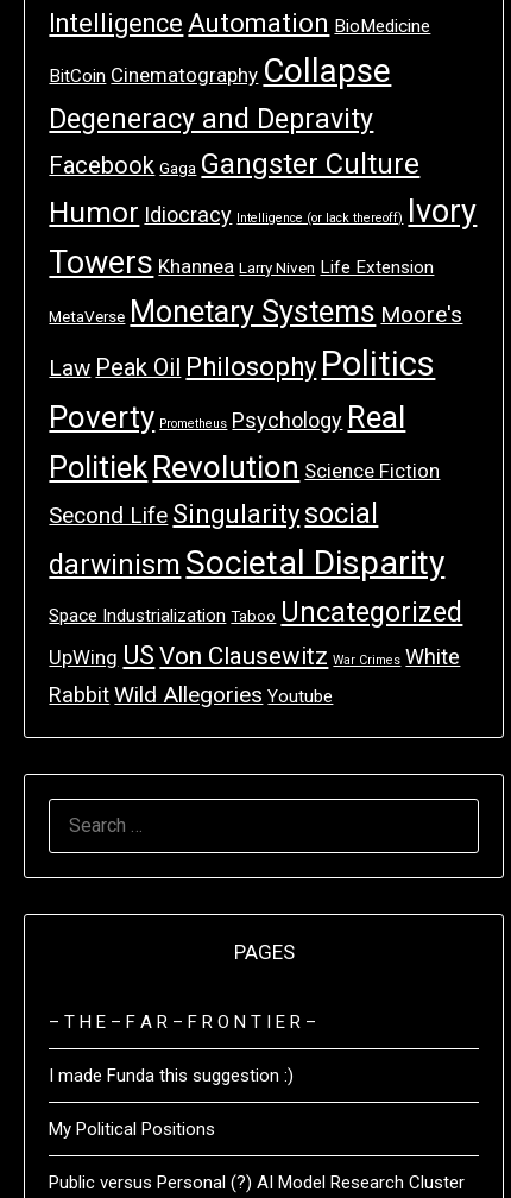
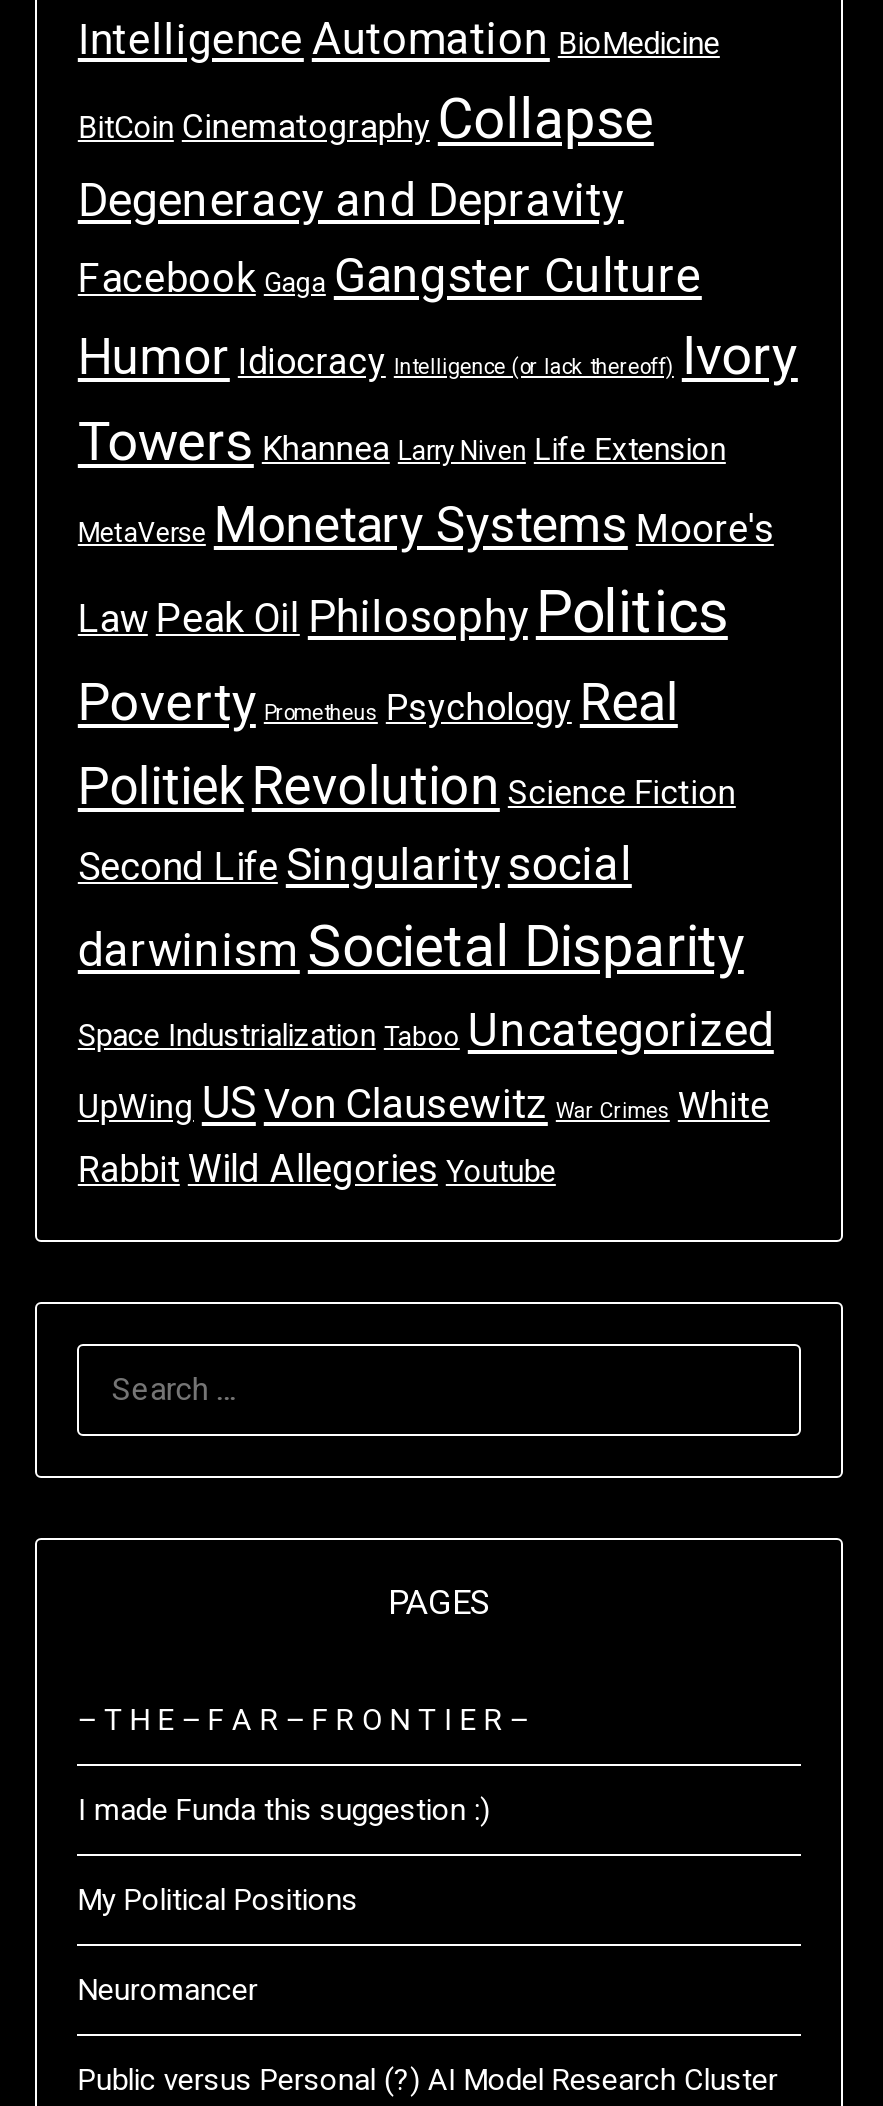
+ Neuromancer
